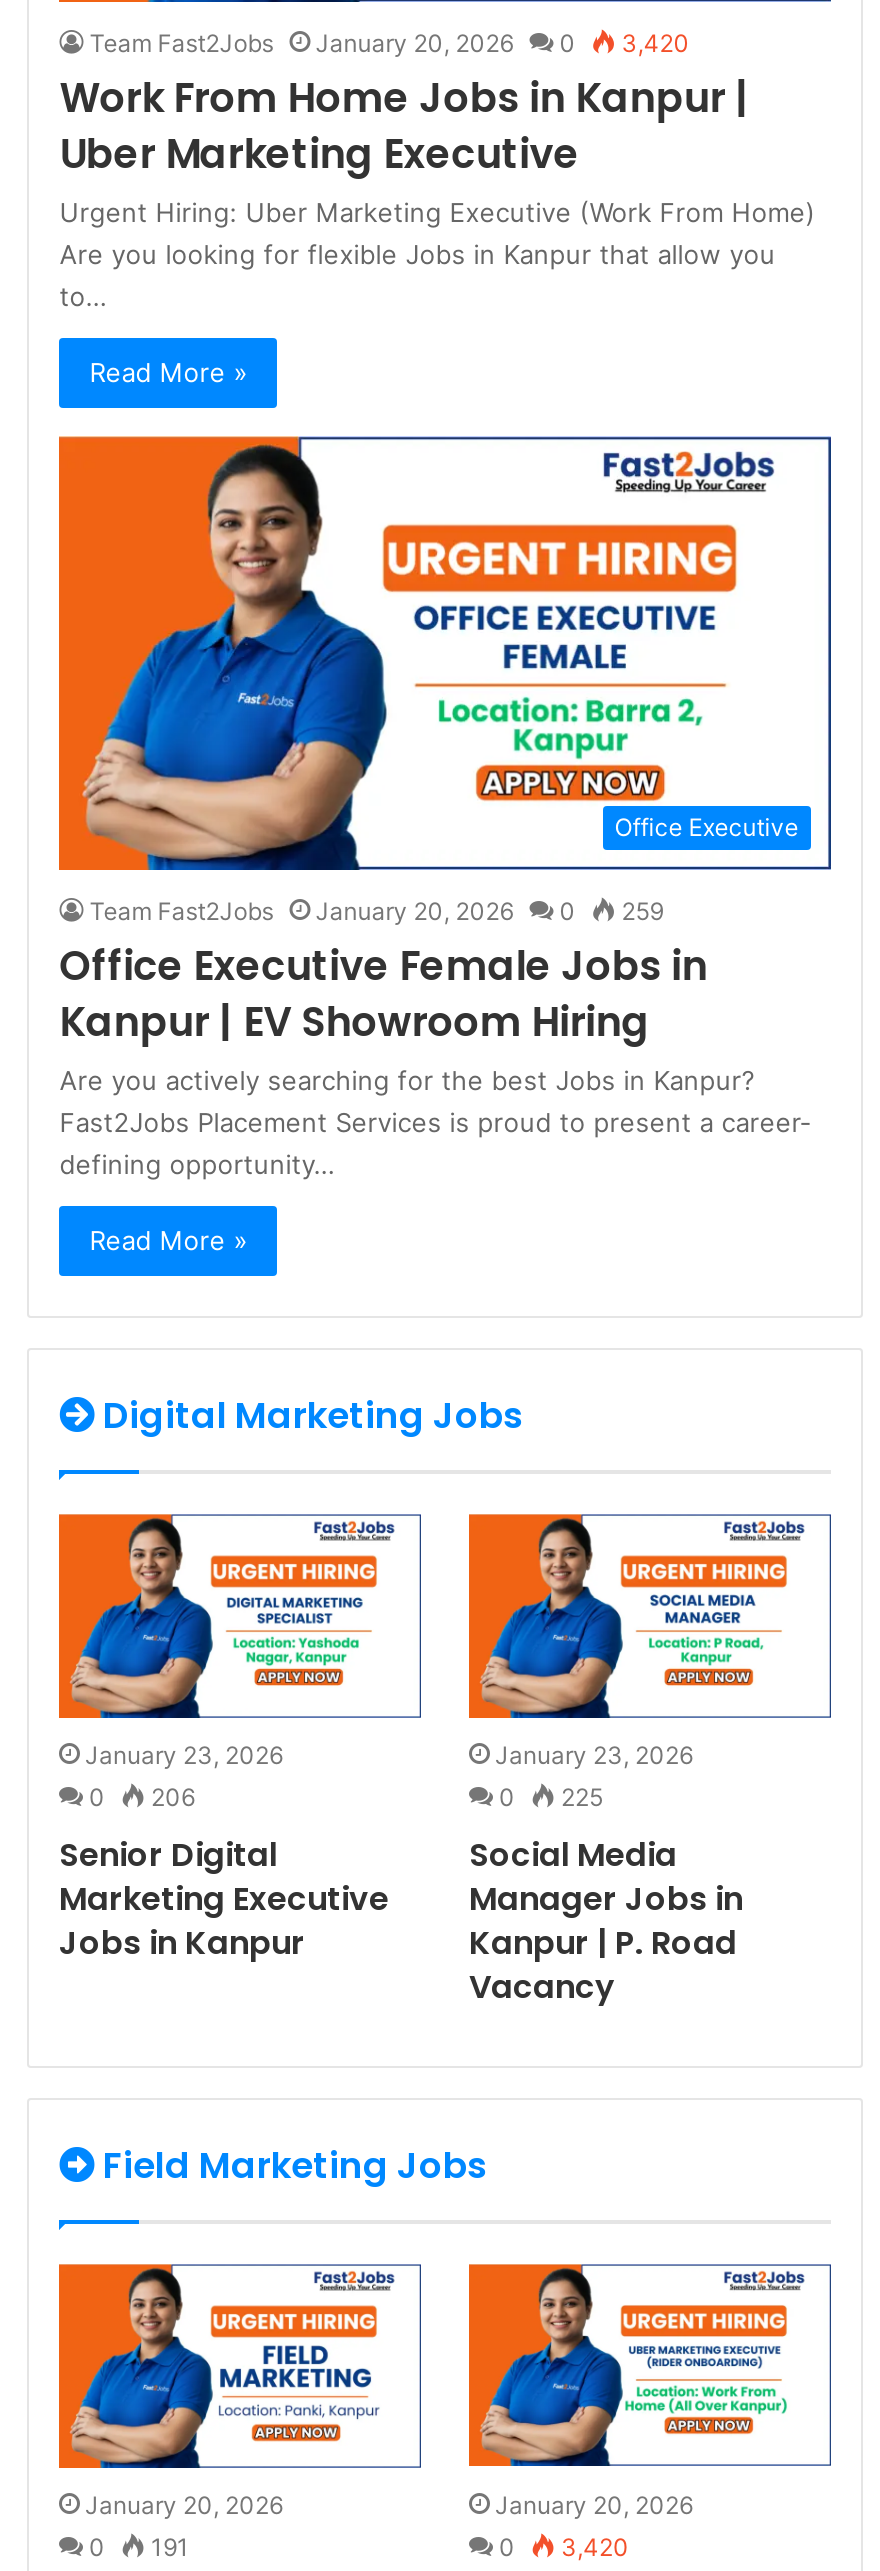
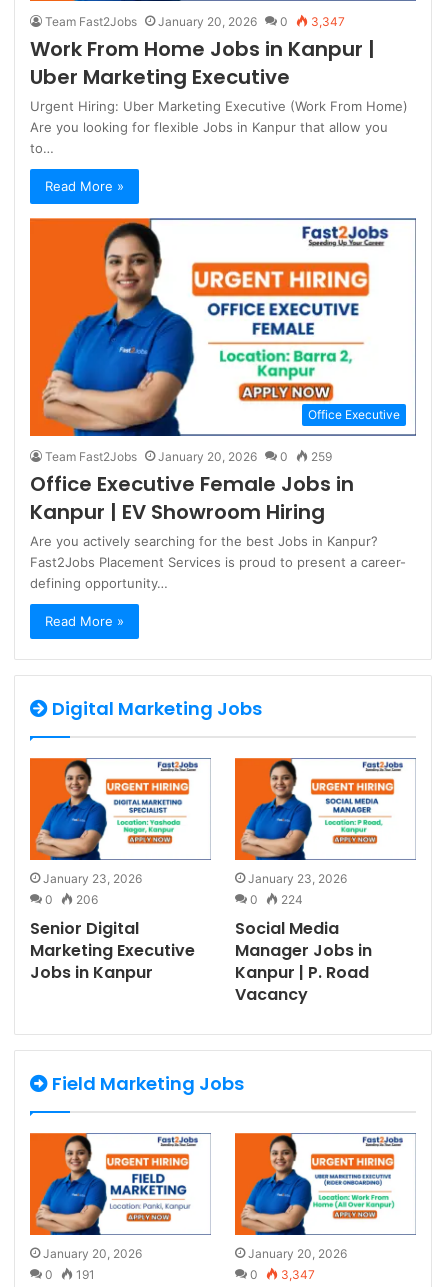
- Team Fast2Jobs January 20, 2026 0 3,420
+ Team Fast2Jobs January 20, 2026 0 3,347

- 0 225
+ 0 224

- 0 3,420
+ 0 3,347
